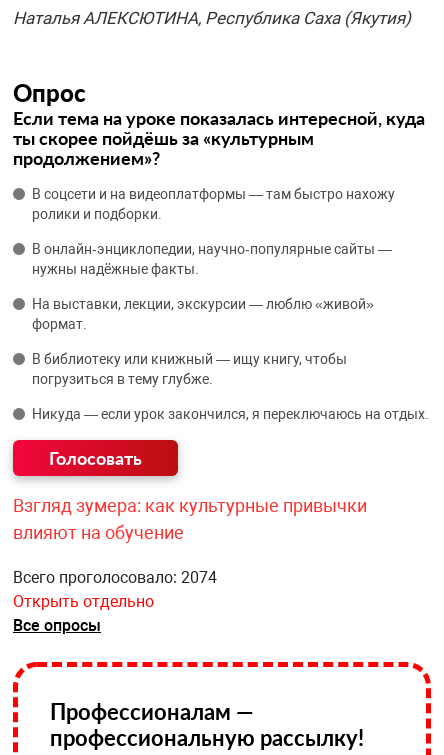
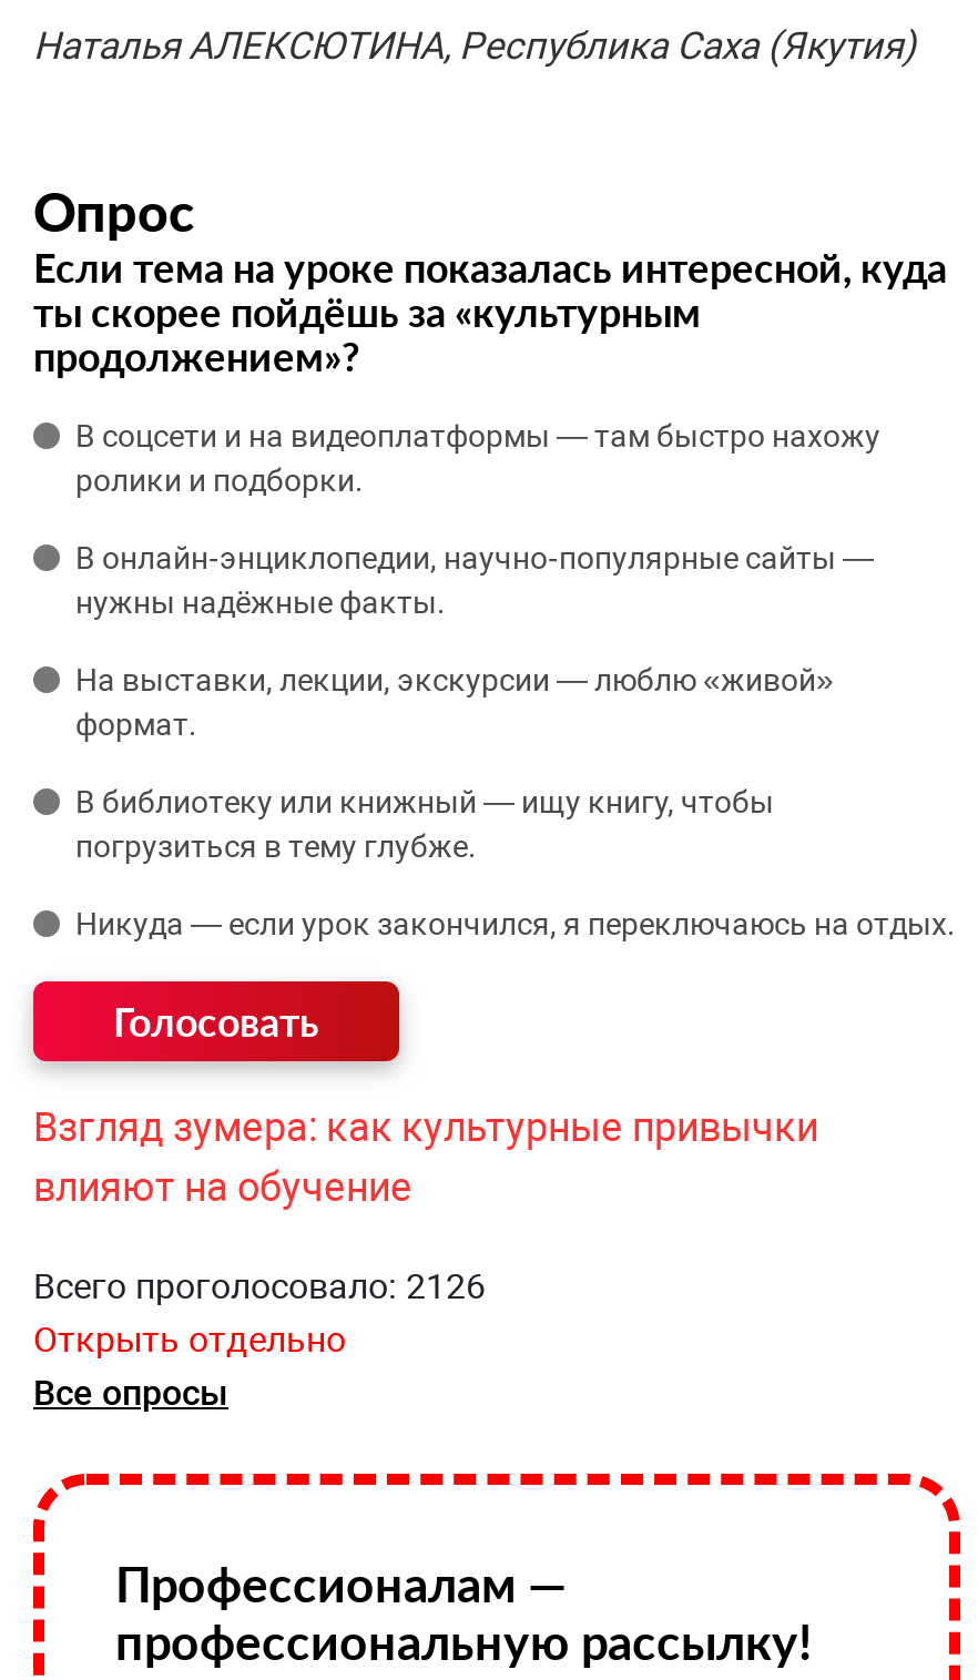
- Всего проголосовало: 2074
+ Всего проголосовало: 2126
